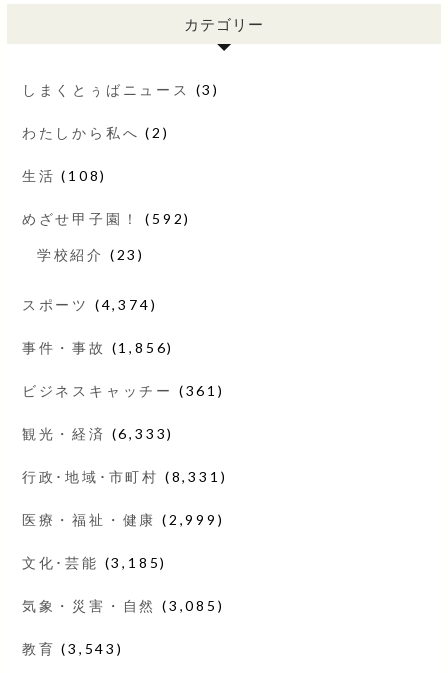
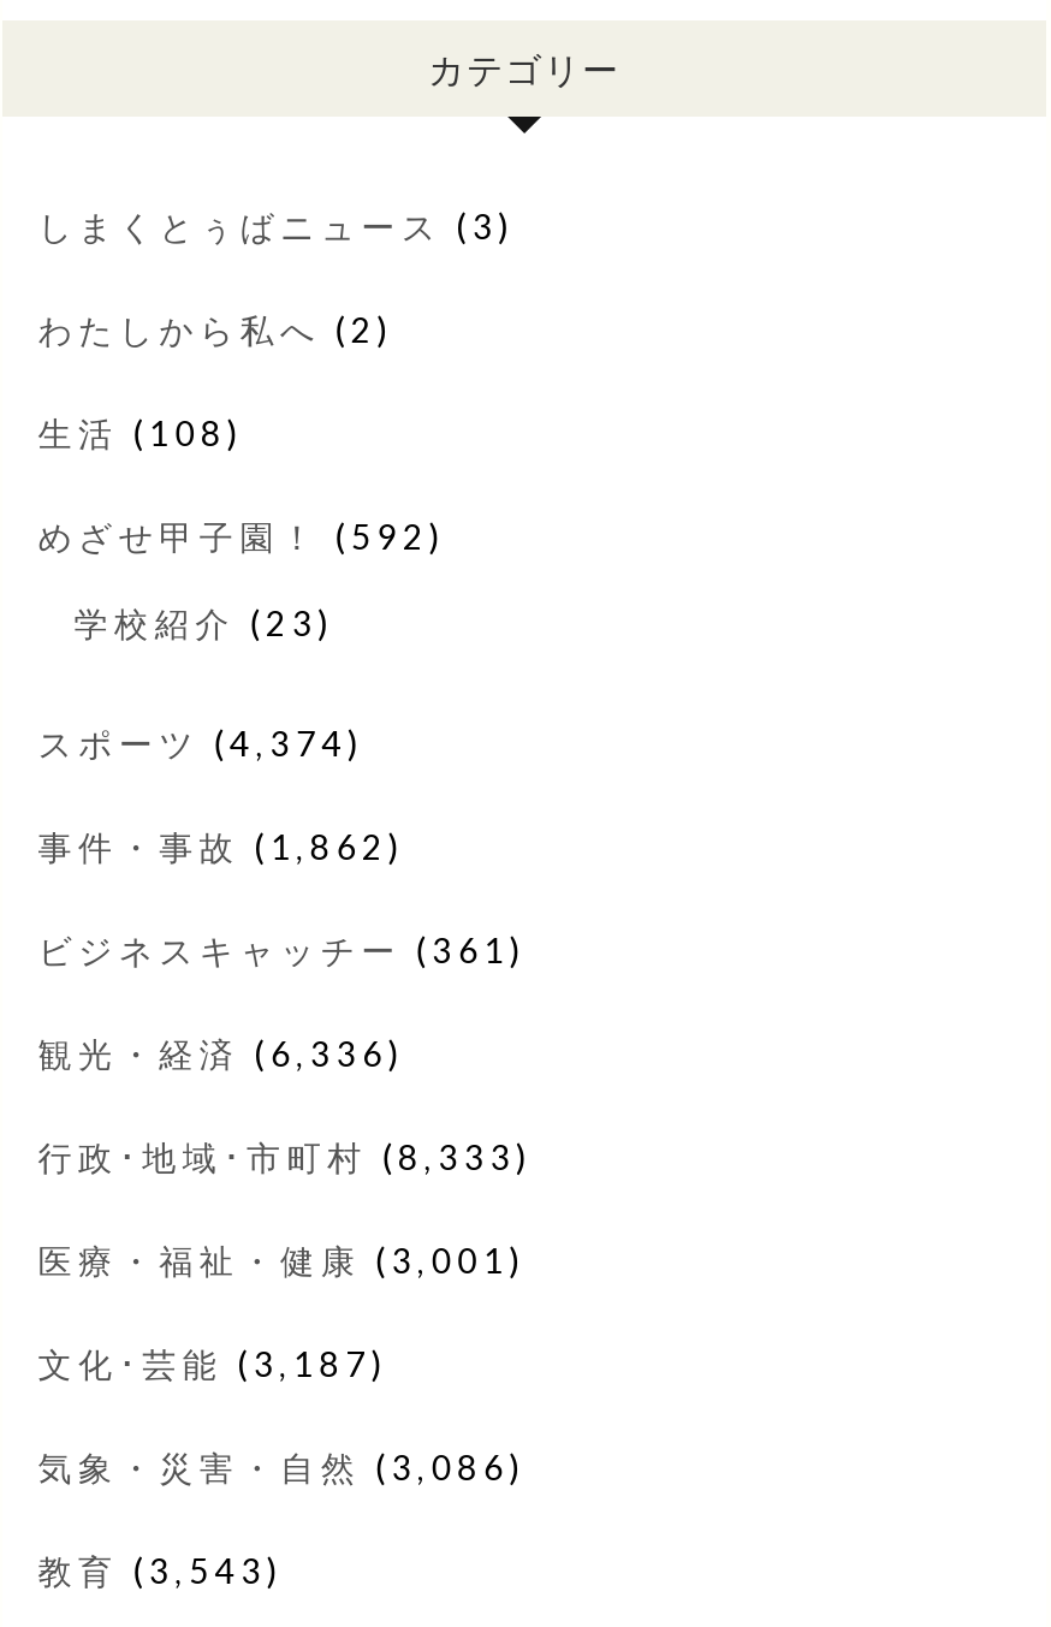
- 事件・事故(1,856)
+ 事件・事故(1,862)

- 観光・経済(6,333)
+ 観光・経済(6,336)

- 行政･地域･市町村(8,331)
+ 行政･地域･市町村(8,333)

- 医療・福祉・健康(2,999)
+ 医療・福祉・健康(3,001)

- 文化･芸能(3,185)
+ 文化･芸能(3,187)

- 気象・災害・自然(3,085)
+ 気象・災害・自然(3,086)
